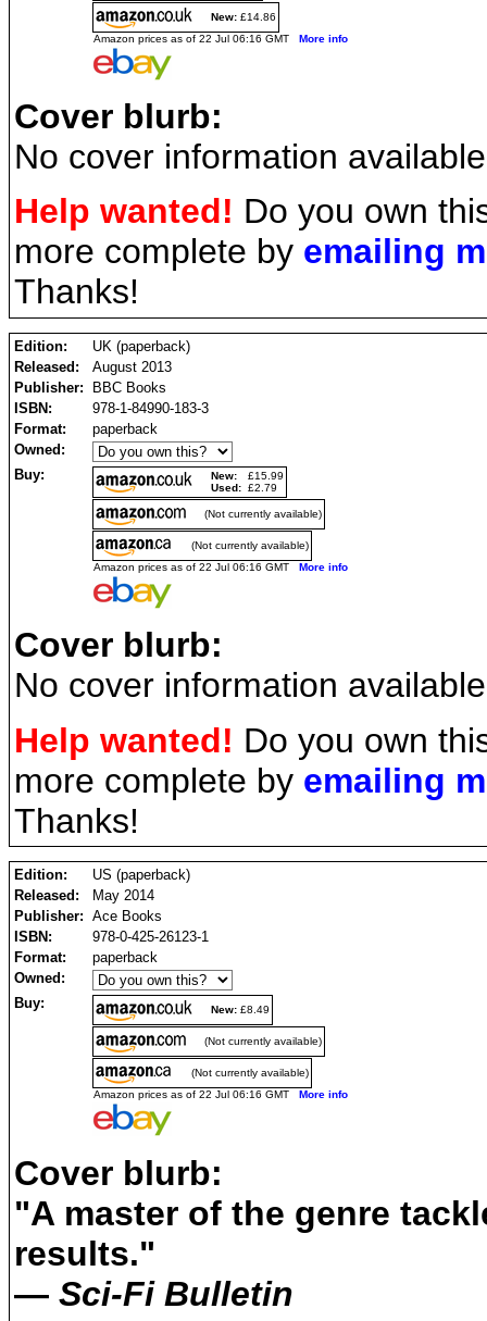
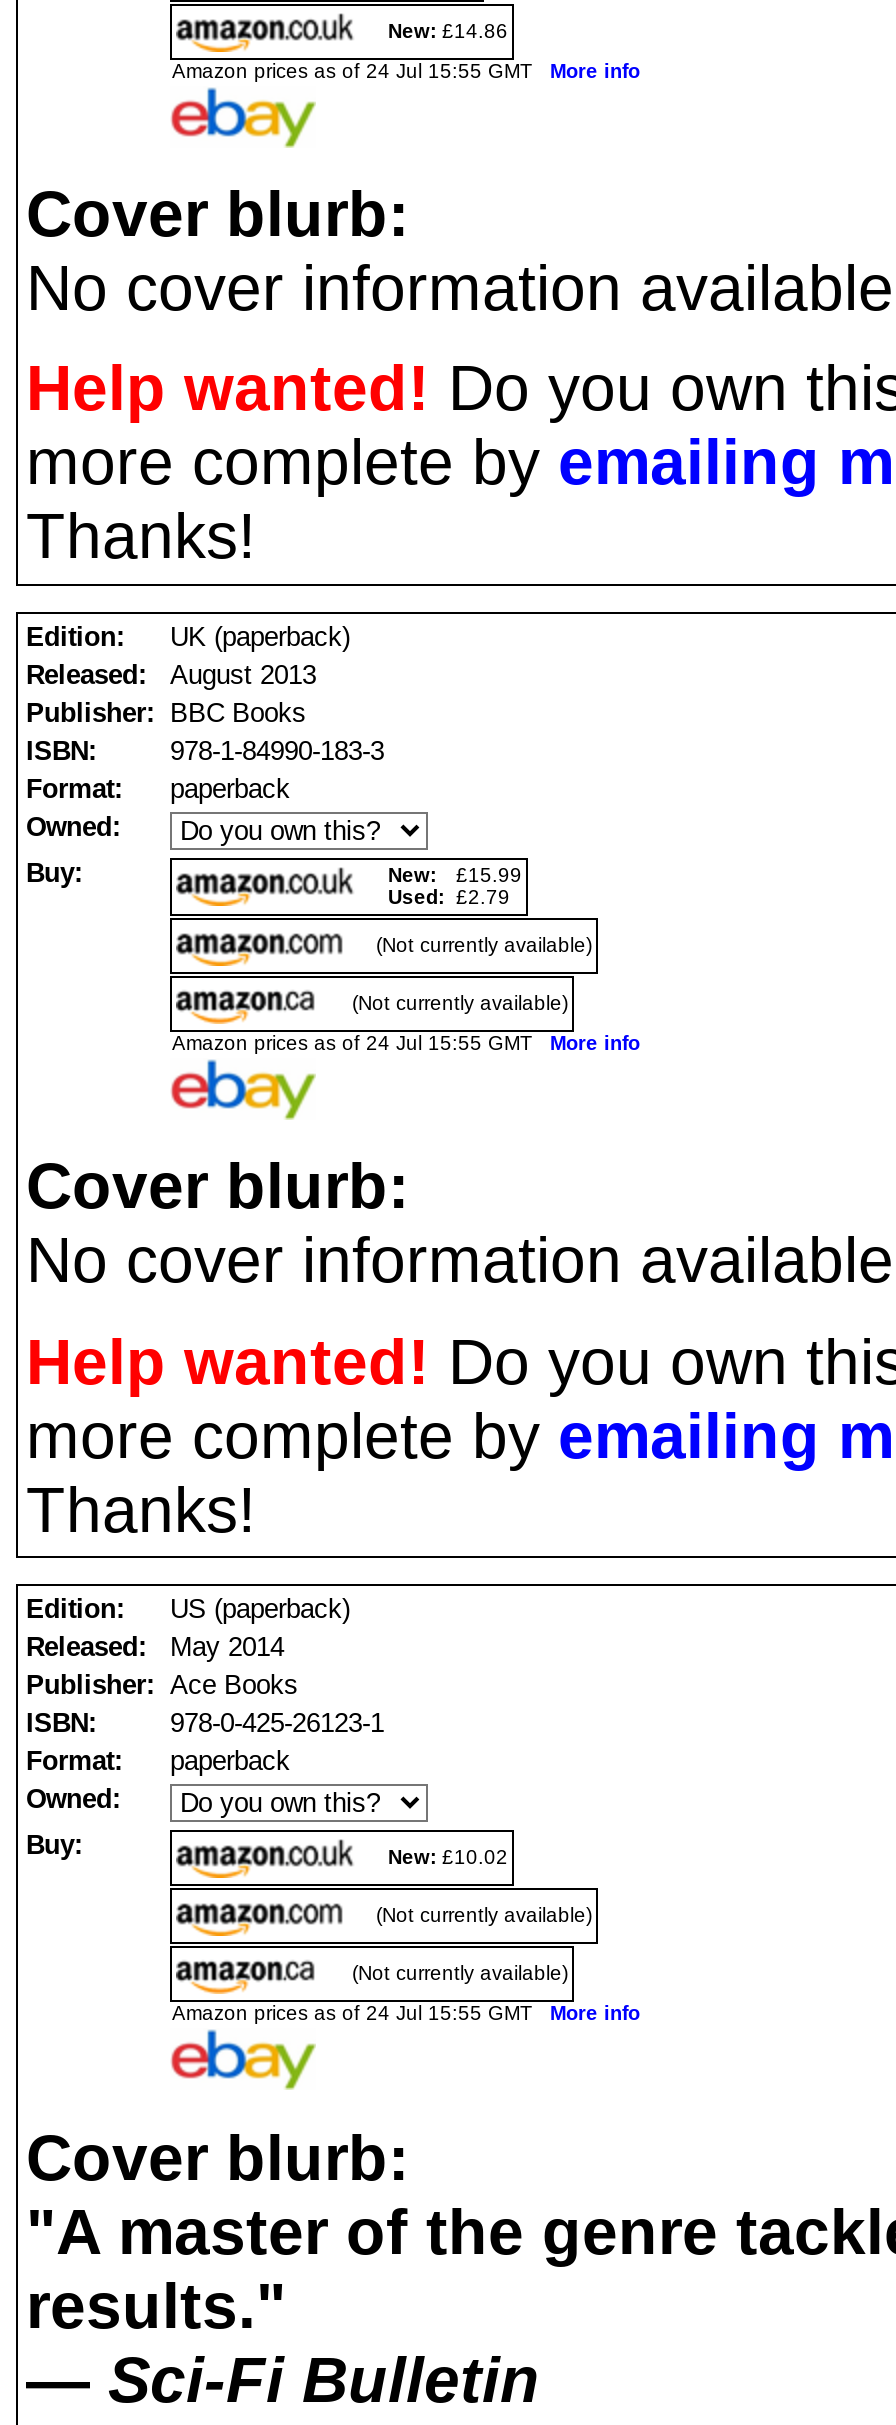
- Amazon prices as of 22 Jul 06:16 GMT More info
+ Amazon prices as of 24 Jul 15:55 GMT More info

- Amazon prices as of 22 Jul 06:16 GMTMore info
+ Amazon prices as of 24 Jul 15:55 GMTMore info

- New: £8.49
+ New: £10.02

- Amazon prices as of 22 Jul 06:16 GMTMore info
+ Amazon prices as of 24 Jul 15:55 GMTMore info
